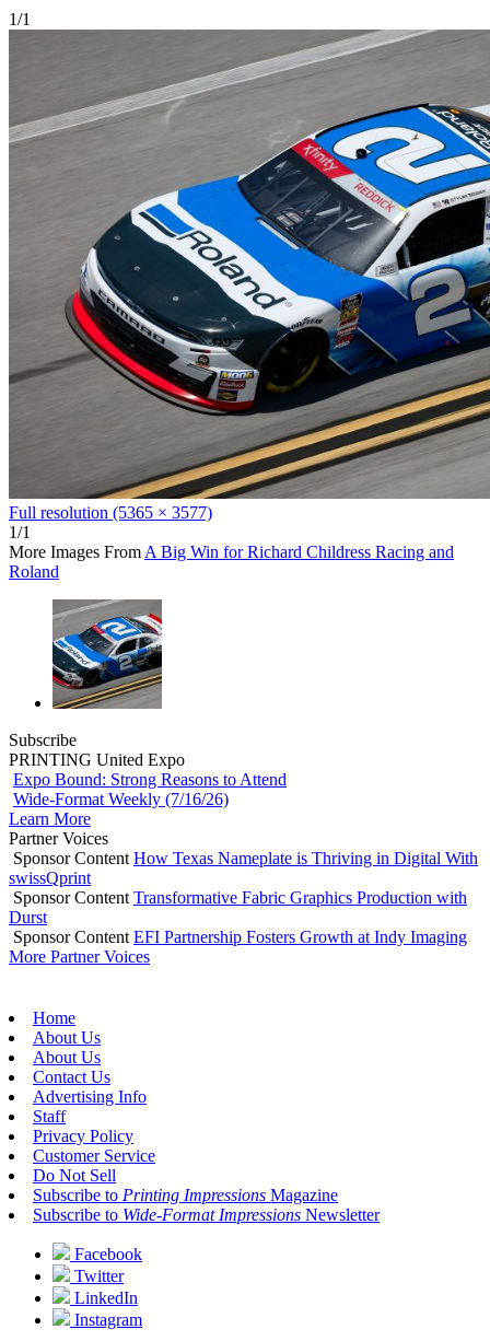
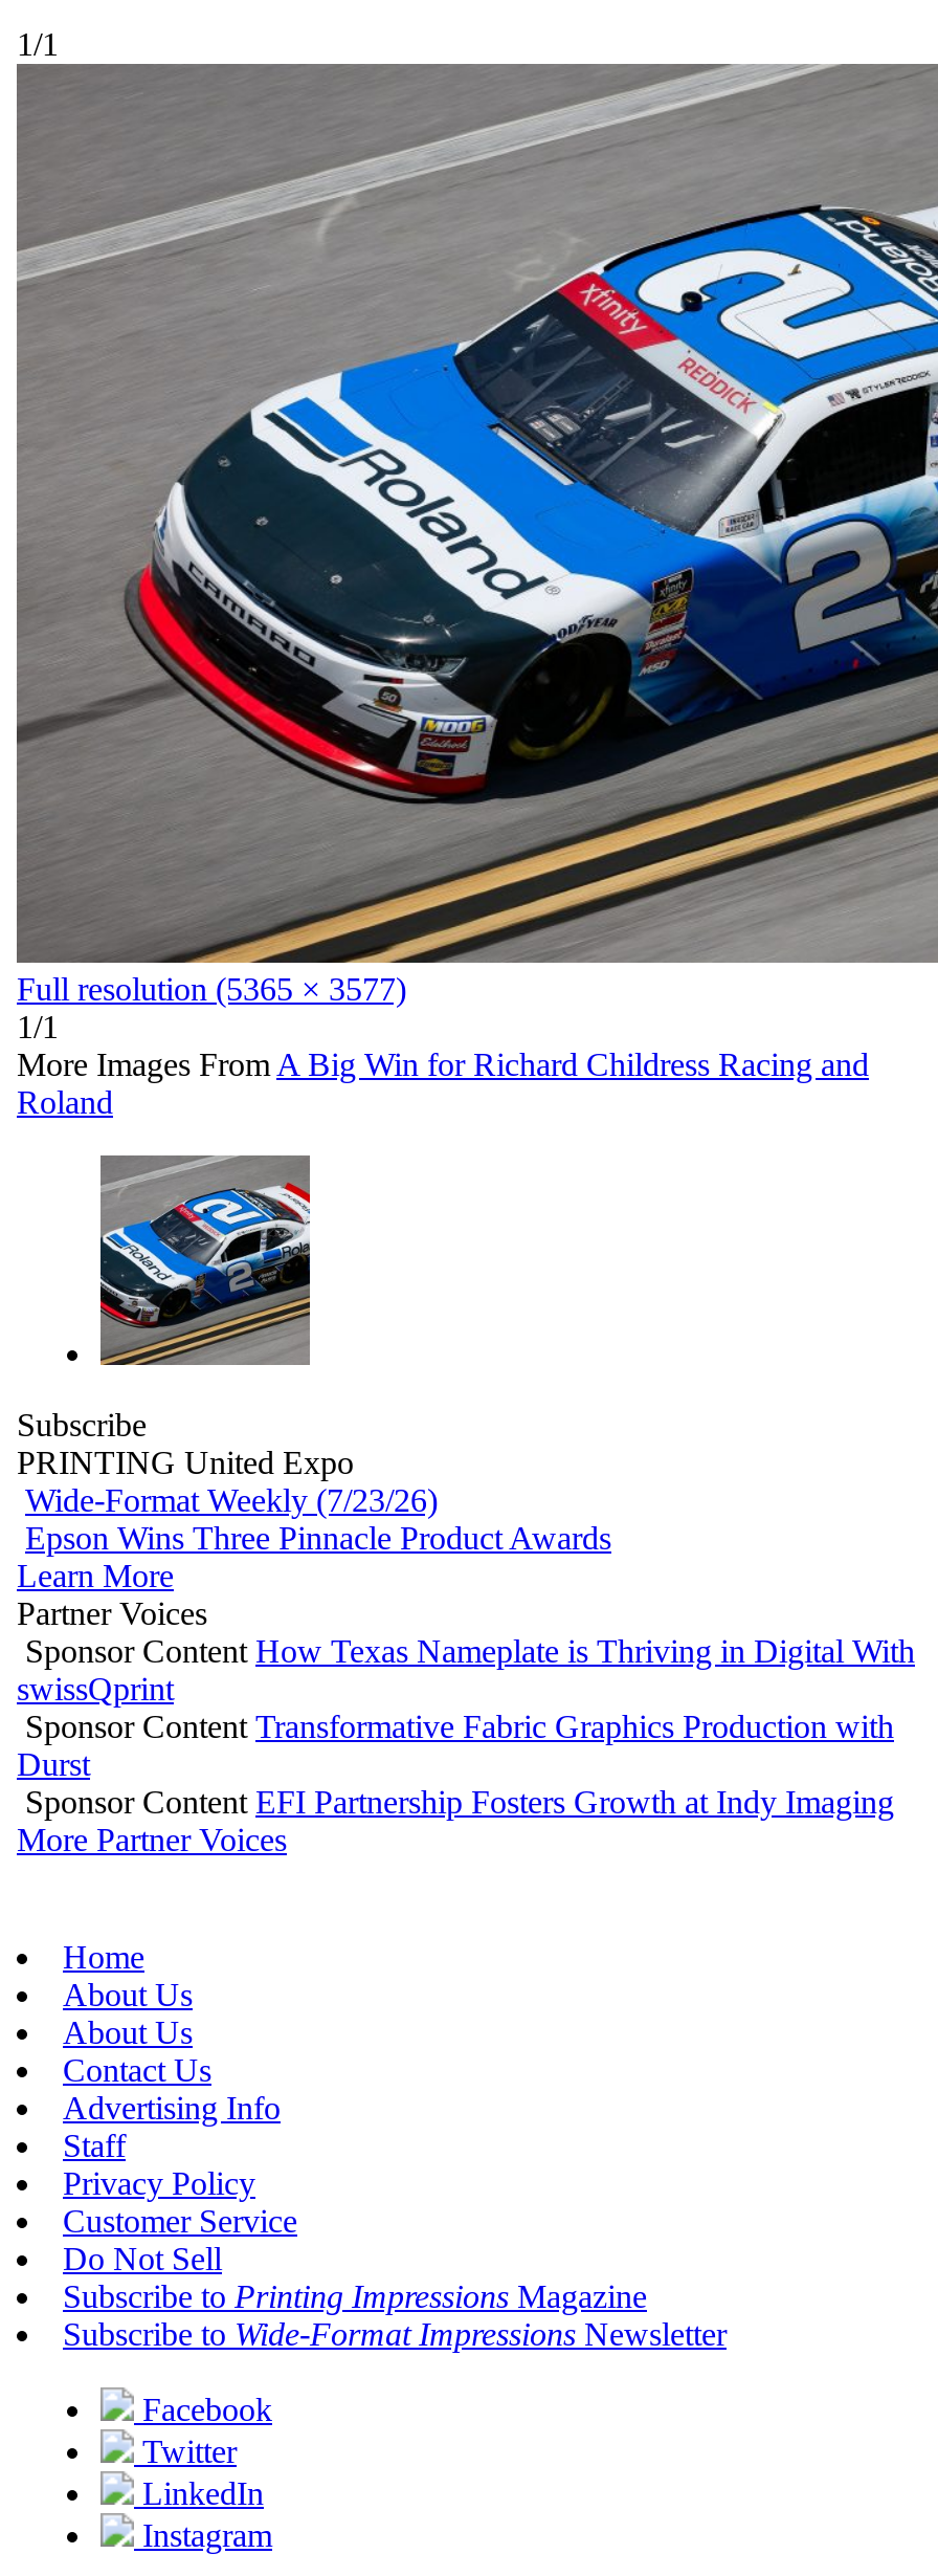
- Expo Bound: Strong Reasons to Attend
- Wide-Format Weekly (7/16/26)
+ Wide-Format Weekly (7/23/26)
+ Epson Wins Three Pinnacle Product Awards
